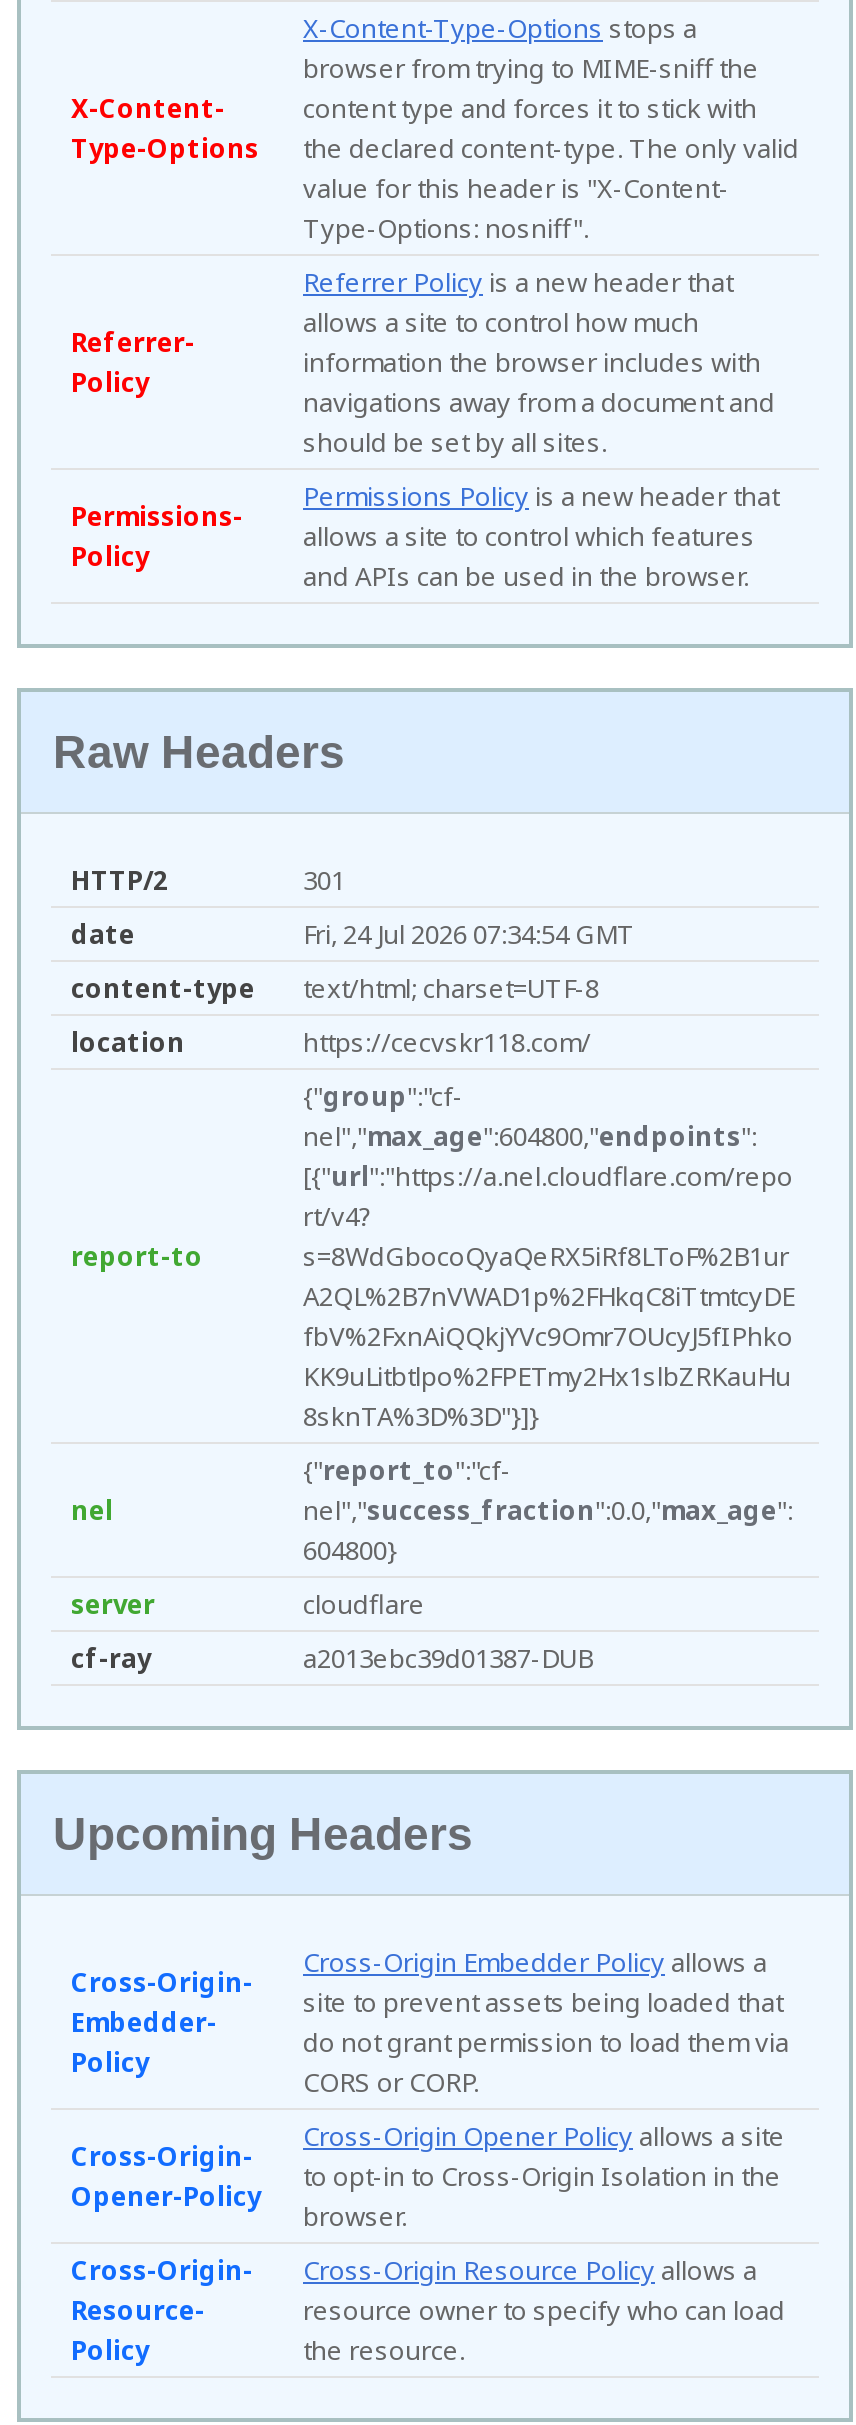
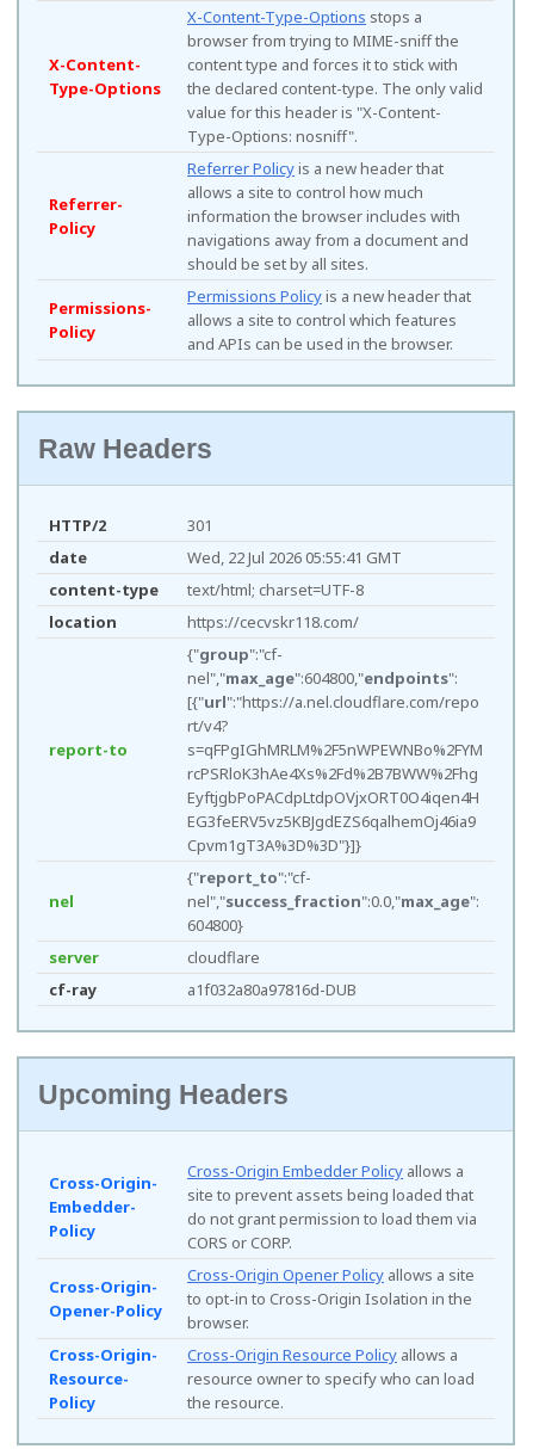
- Fri, 24 Jul 2026 07:34:54 GMT
+ Wed, 22 Jul 2026 05:55:41 GMT

- s=8WdGbocoQyaQeRX5iRf8LToF%2B1ur
- A2QL%2B7nVWAD1p%2FHkqC8iTtmtcyDE
- fbV%2FxnAiQQkjYVc9Omr7OUcyJ5fIPhko
- KK9uLitbtlpo%2FPETmy2Hx1slbZRKauHu
- 8sknTA%3D%3D"}]}
+ s=qFPgIGhMRLM%2F5nWPEWNBo%2FYM
+ rcPSRloK3hAe4Xs%2Fd%2B7BWW%2Fhg
+ EyftjgbPoPACdpLtdpOVjxORT0O4iqen4H
+ EG3feERV5vz5KBJgdEZS6qalhemOj46ia9
+ Cpvm1gT3A%3D%3D"}]}

- a2013ebc39d01387-DUB
+ a1f032a80a97816d-DUB
